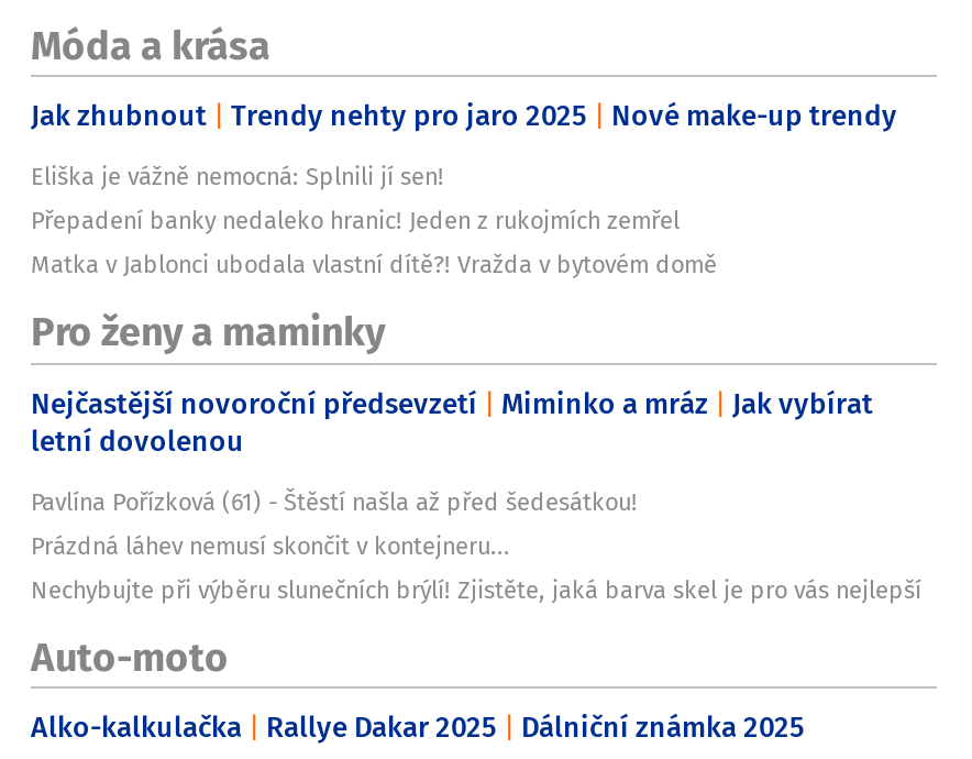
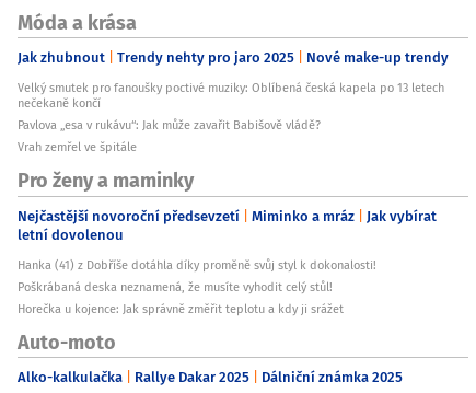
- Eliška je vážně nemocná: Splnili jí sen!
- Přepadení banky nedaleko hranic! Jeden z rukojmích zemřel
- Matka v Jablonci ubodala vlastní dítě?! Vražda v bytovém domě
+ Velký smutek pro fanoušky poctivé muziky: Oblíbená česká kapela po 13 letech
+ nečekaně končí
+ Pavlova „esa v rukávu“: Jak může zavařit Babišově vládě?
+ Vrah zemřel ve špitále

- Pavlína Pořízková (61) - Štěstí našla až před šedesátkou!
- Prázdná láhev nemusí skončit v kontejneru...
- Nechybujte při výběru slunečních brýlí! Zjistěte, jaká barva skel je pro vás nejlepší
+ Hanka (41) z Dobříše dotáhla díky proměně svůj styl k dokonalosti!
+ Poškrábaná deska neznamená, že musíte vyhodit celý stůl!
+ Horečka u kojence: Jak správně změřit teplotu a kdy ji srážet
